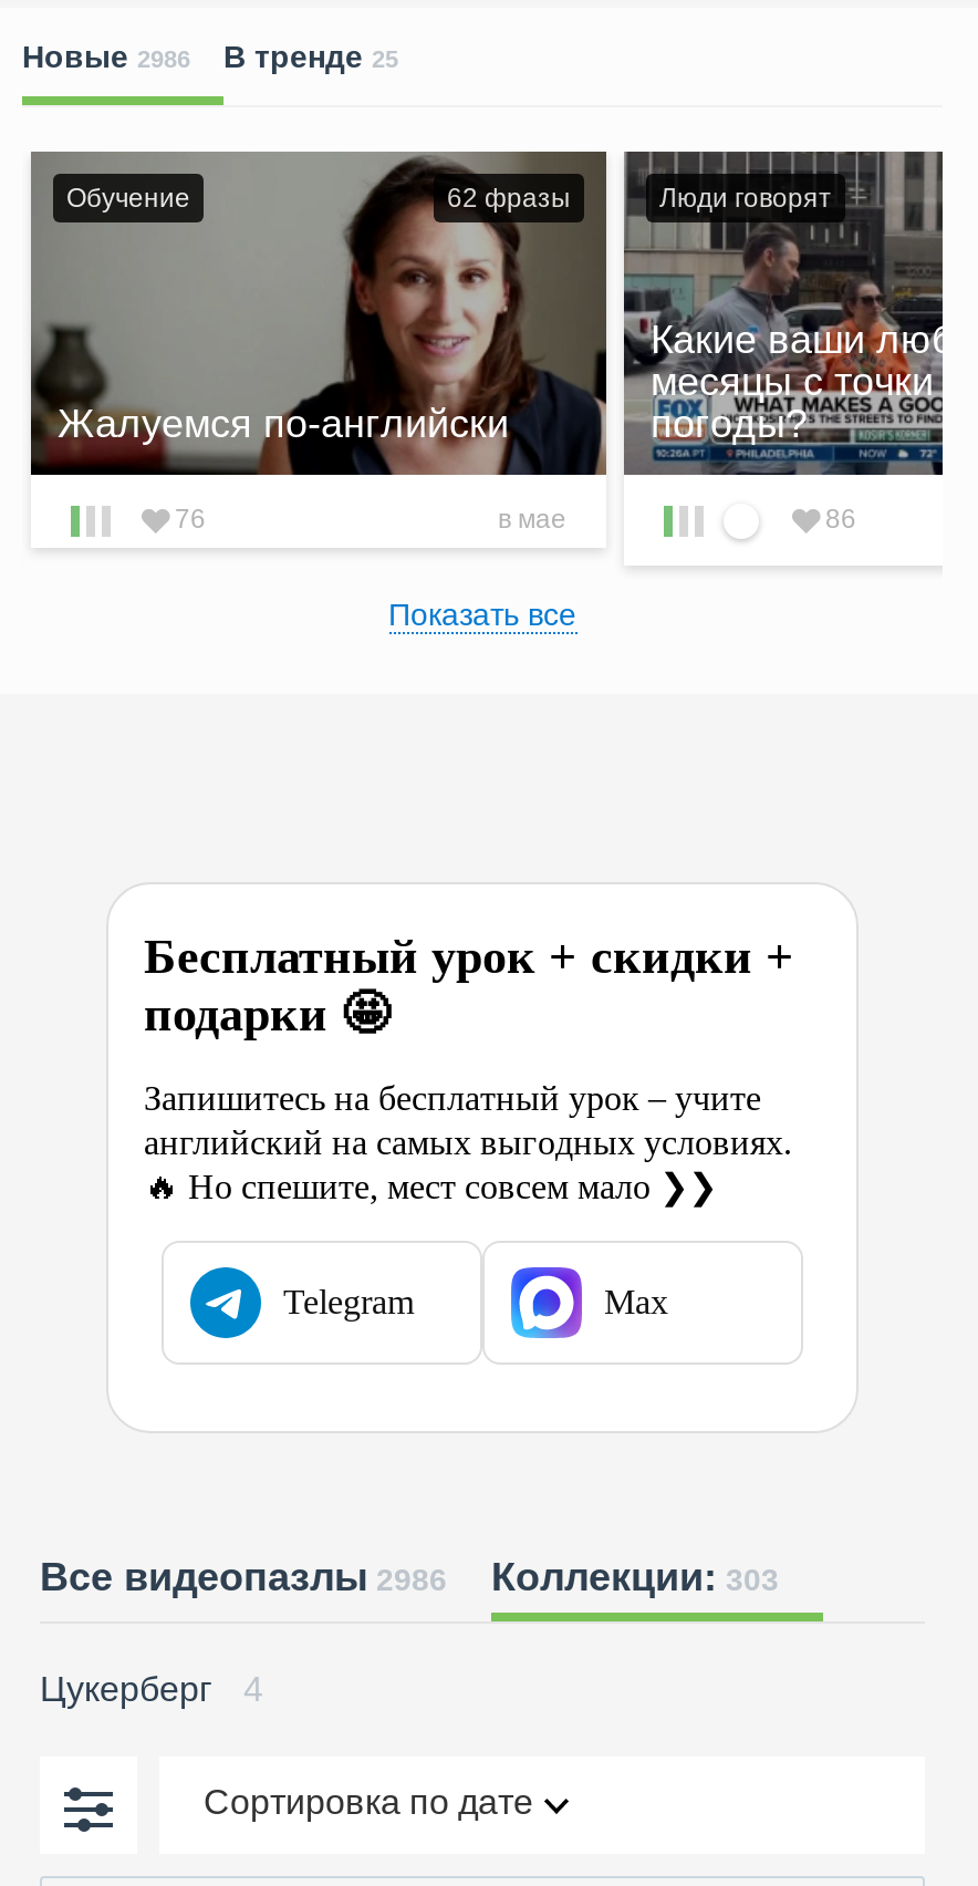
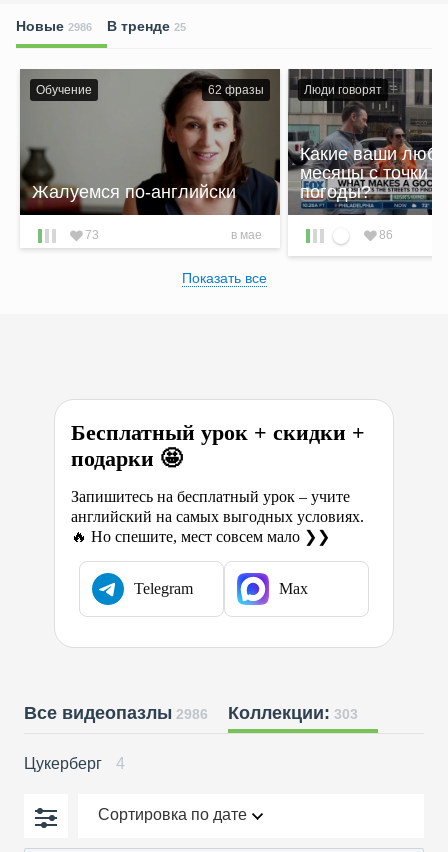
- 76
+ 73
